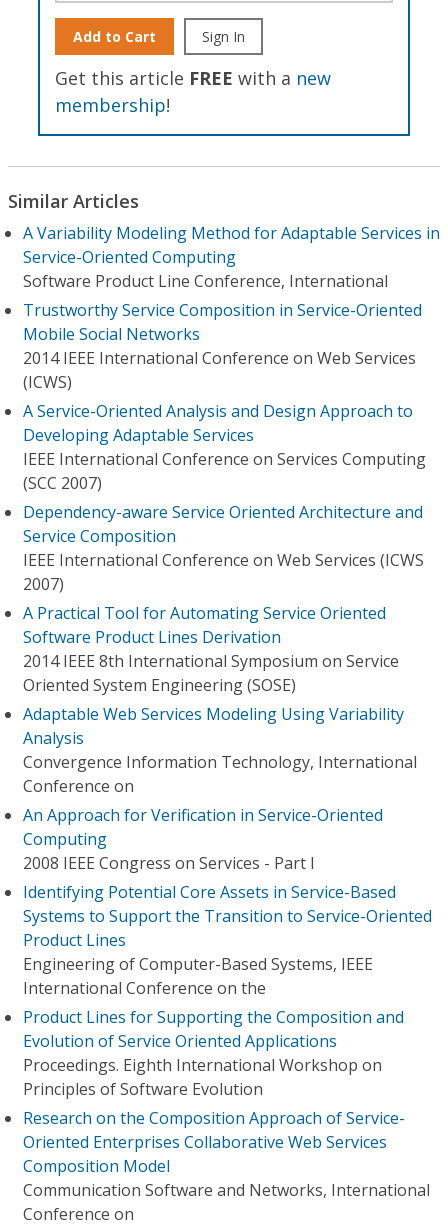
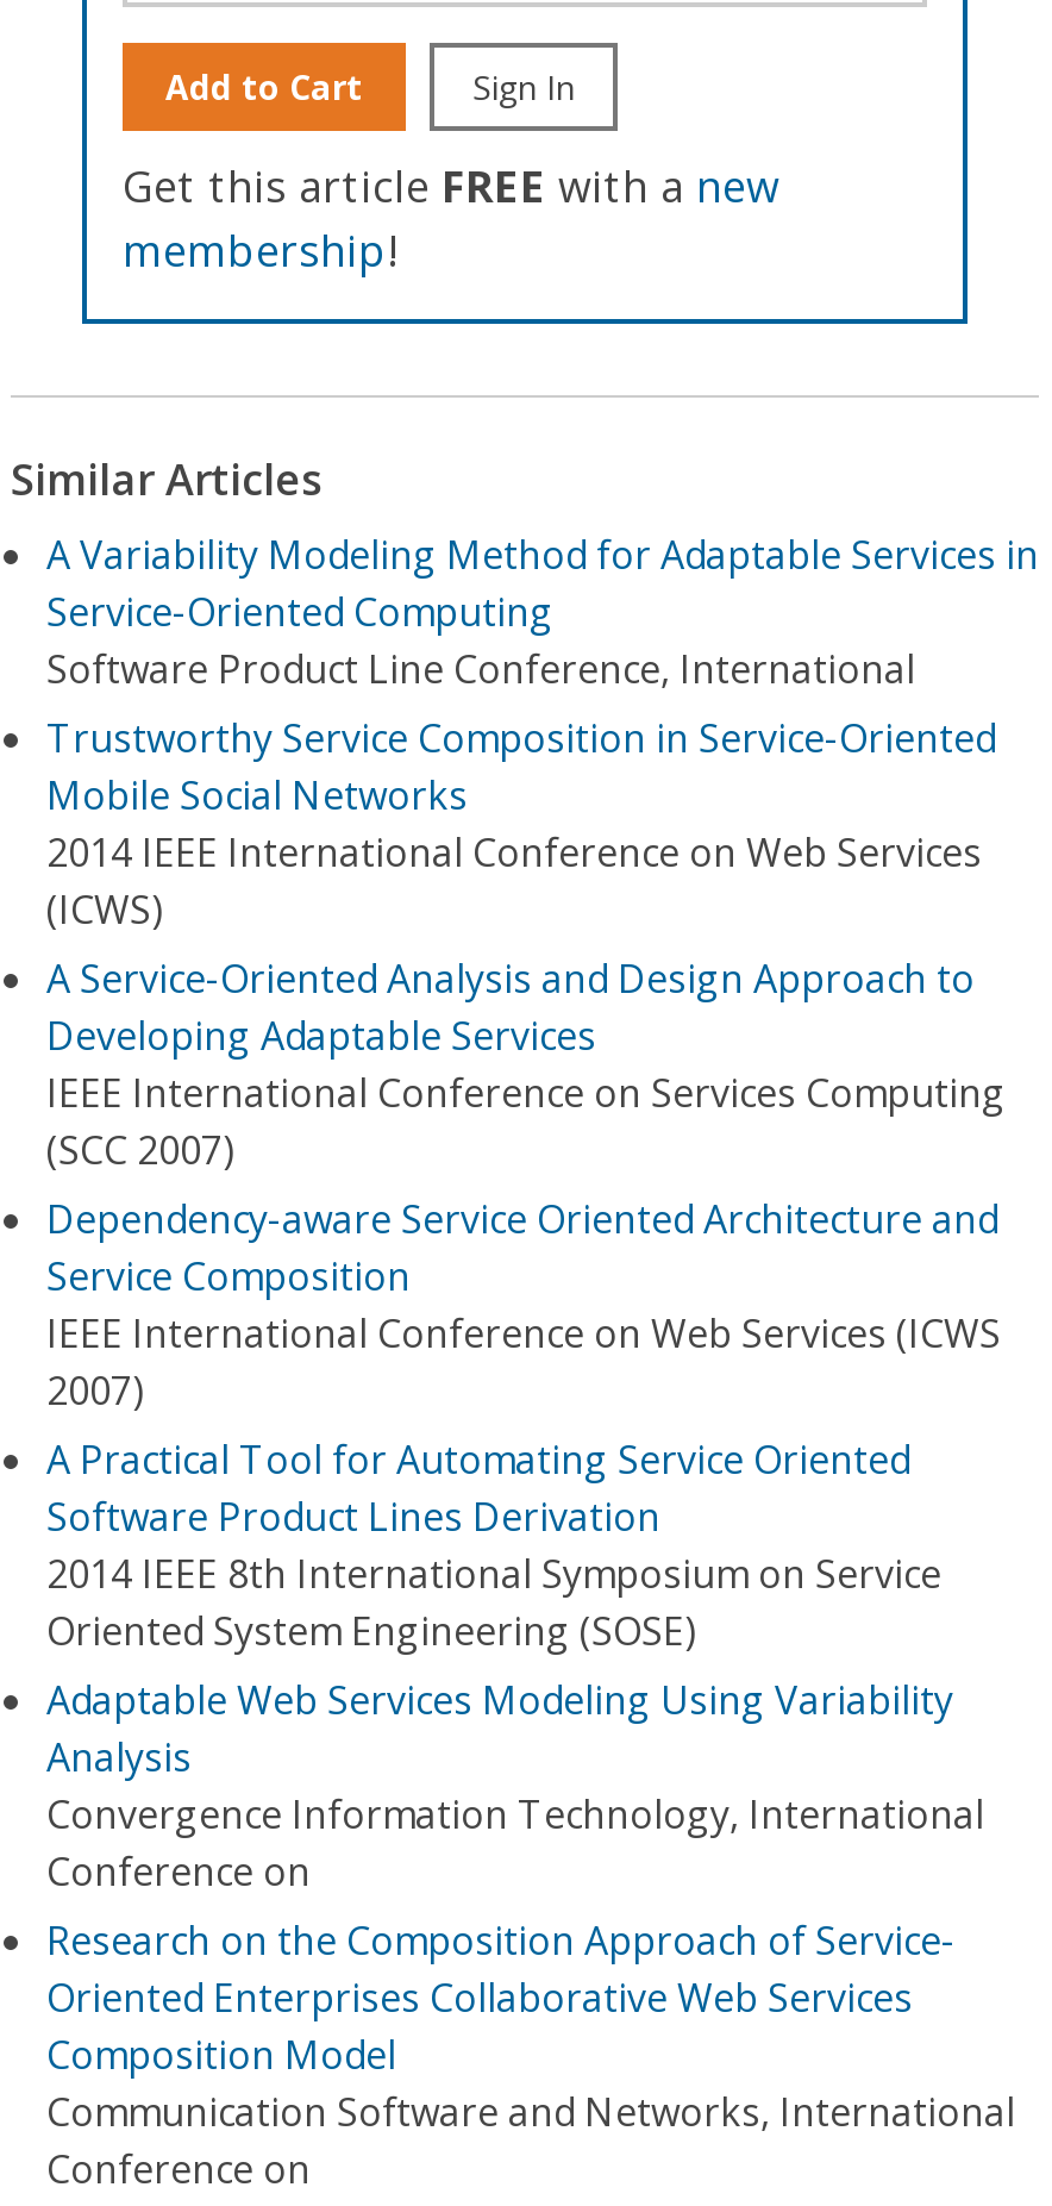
- An Approach for Verification in Service-Oriented
- Computing
- 2008 IEEE Congress on Services - Part I
- Identifying Potential Core Assets in Service-Based
- Systems to Support the Transition to Service-Oriented
- Product Lines
- Engineering of Computer-Based Systems, IEEE
- International Conference on the
- Product Lines for Supporting the Composition and
- Evolution of Service Oriented Applications
- Proceedings. Eighth International Workshop on
- Principles of Software Evolution
